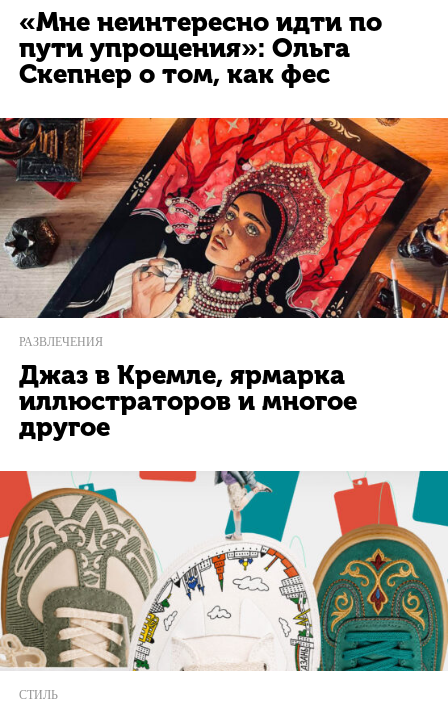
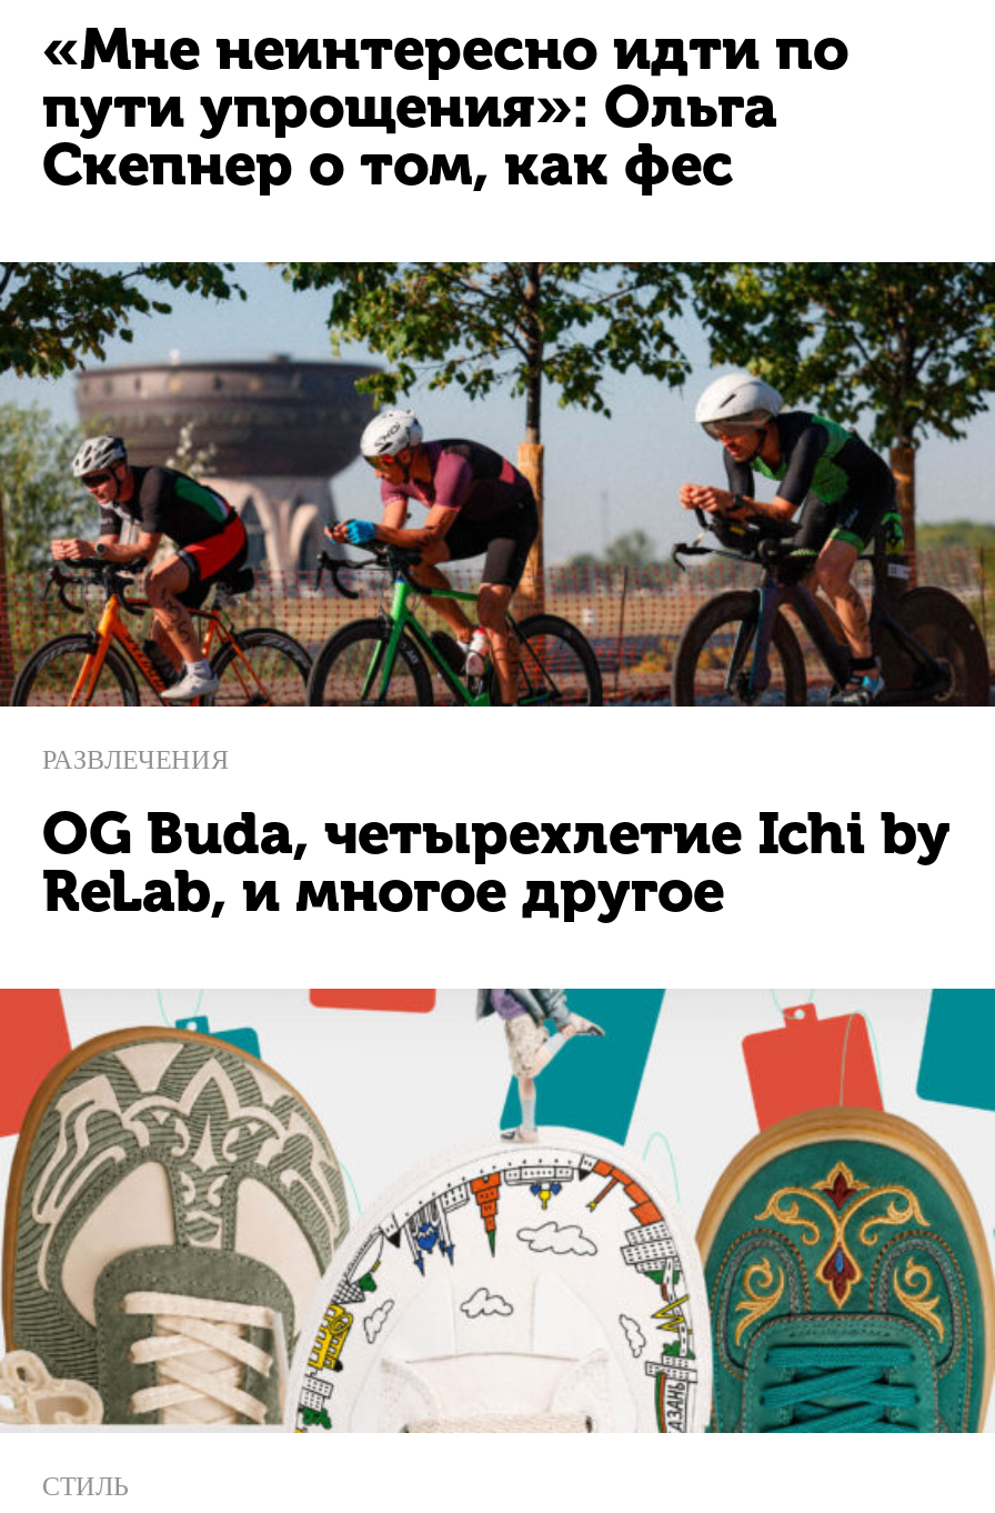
- [image]
+ [image]

- Джаз в Кремле, ярмарка
- иллюстраторов и многое
- другое
+ OG Buda, четырехлетие Ichi by
+ ReLab, и многое другое
